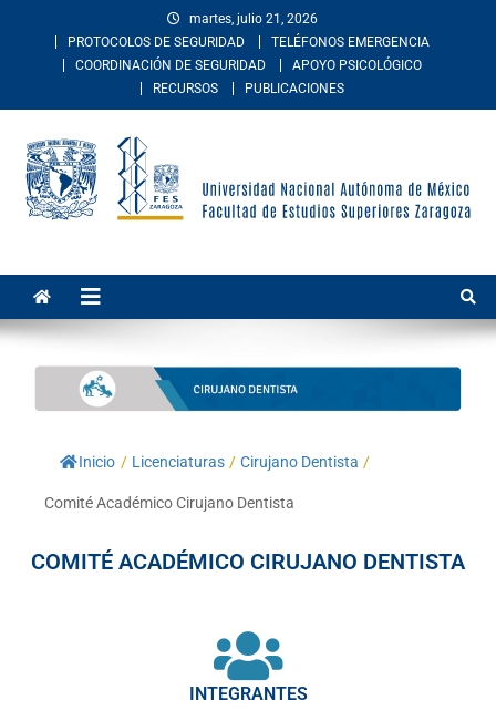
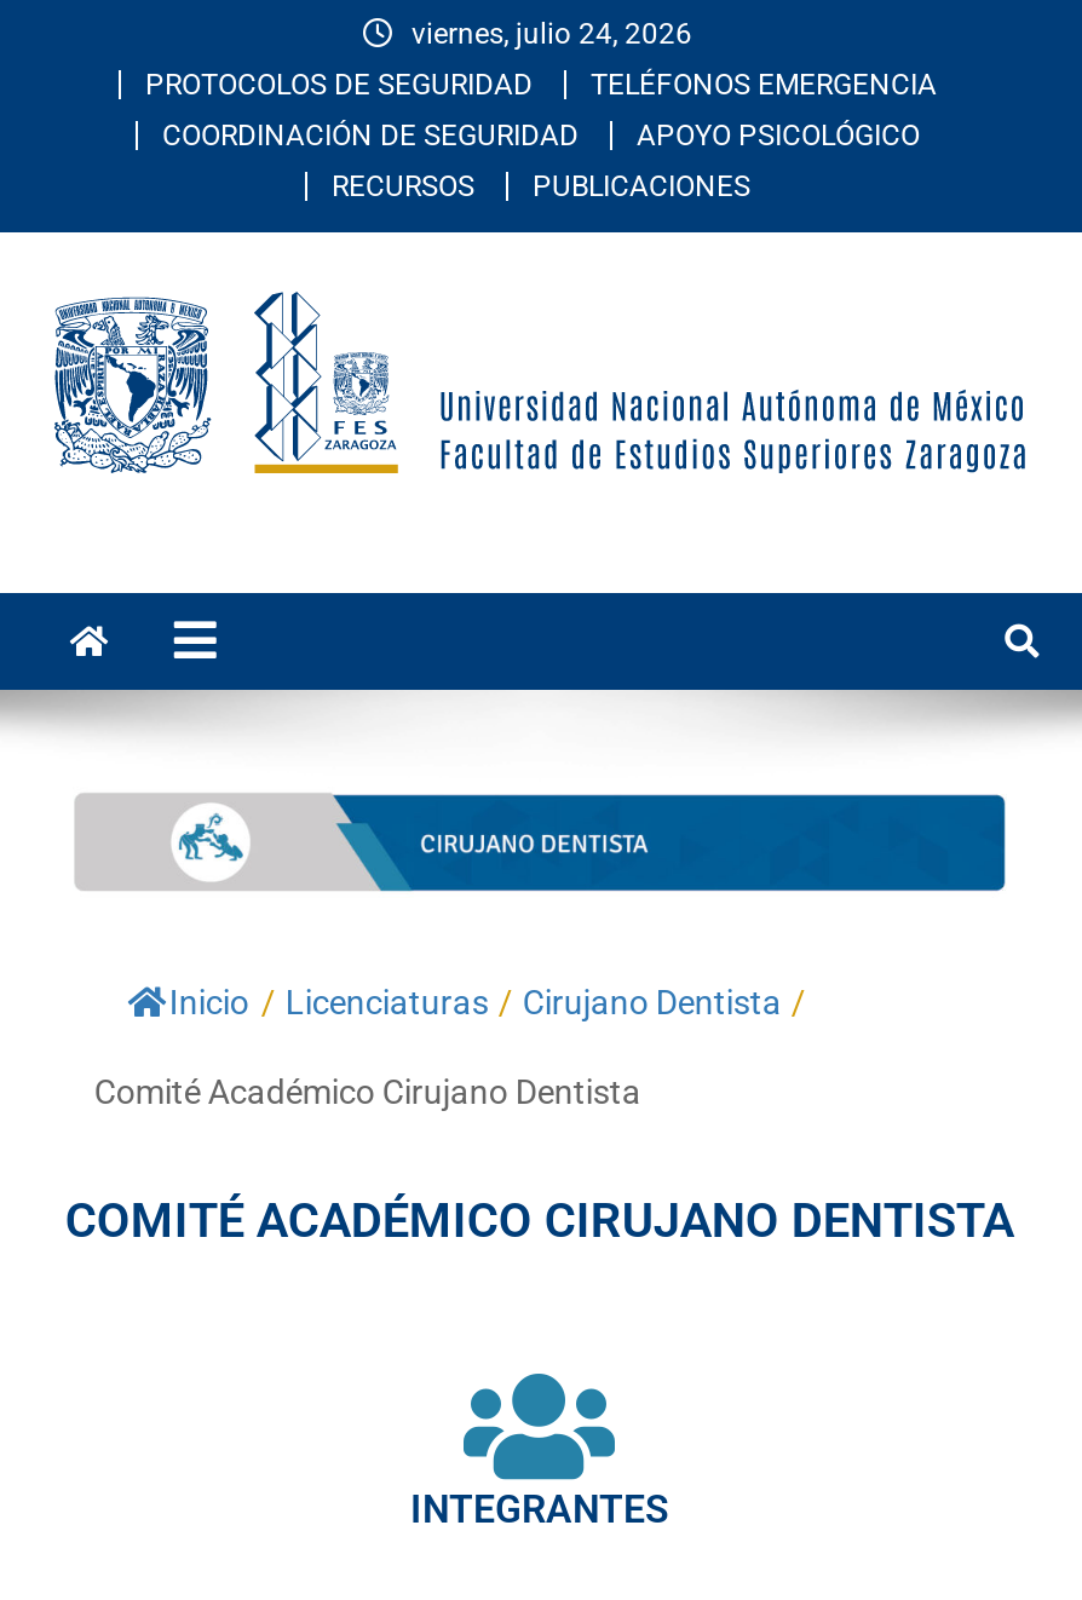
- martes, julio 21, 2026
+ viernes, julio 24, 2026
